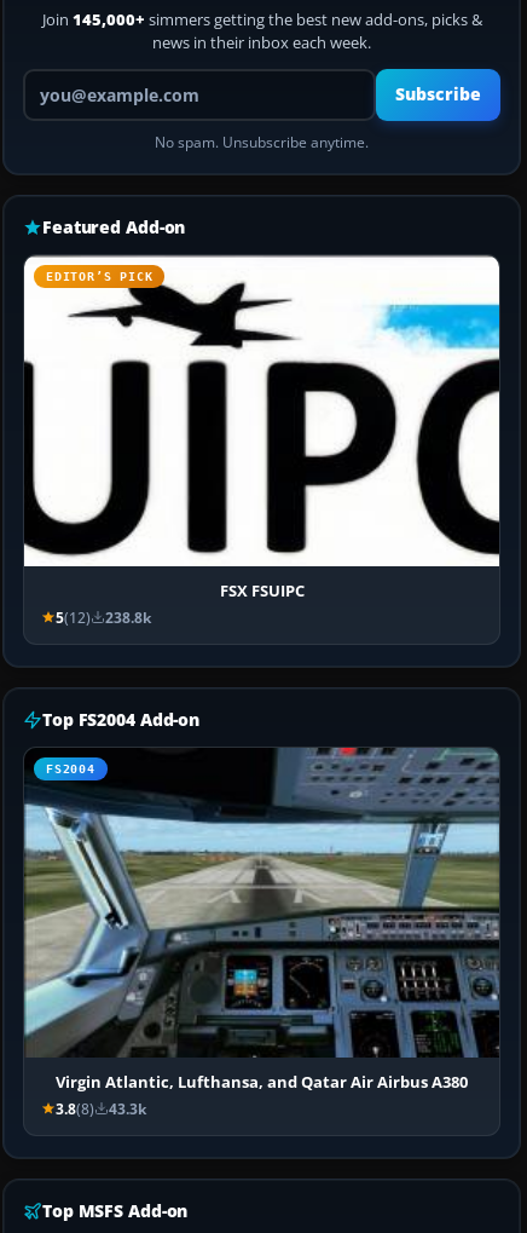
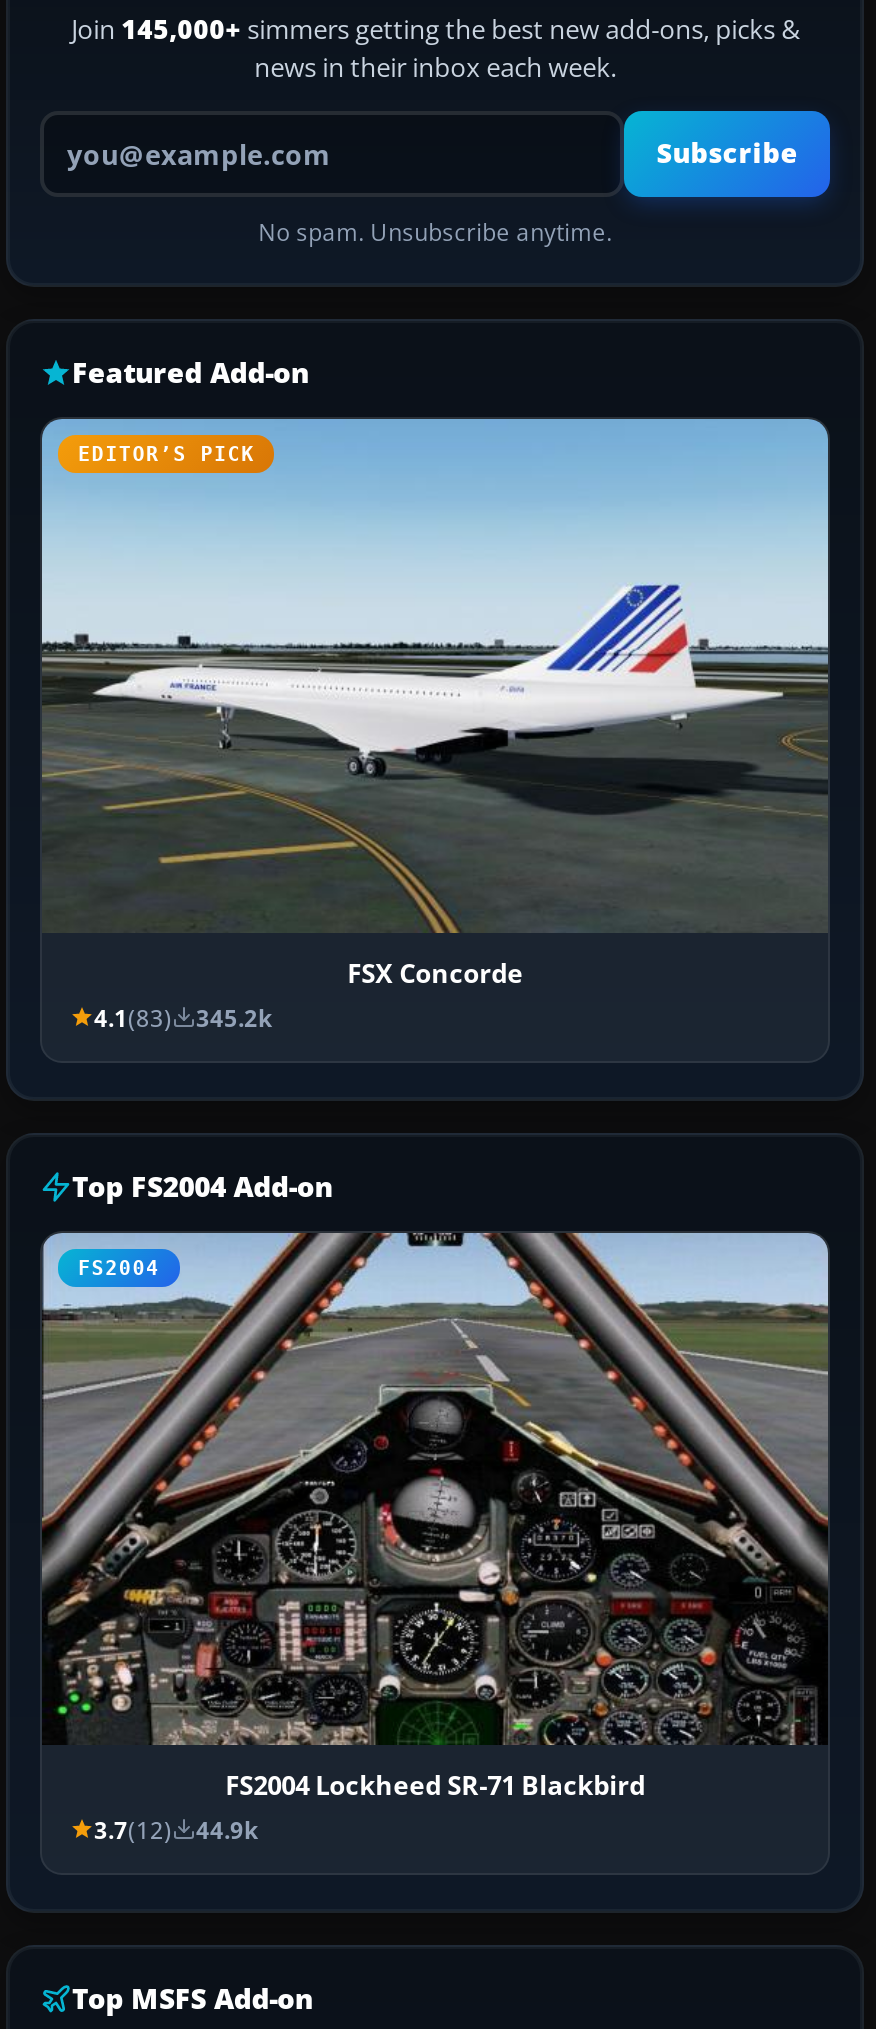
- [image]
- FSX FSUIPC
- 5(12)
- 238.8k
+ [image]
+ FSX Concorde
+ 4.1(83)
+ 345.2k

- [image]
- Virgin Atlantic, Lufthansa, and Qatar Air Airbus A380
- 3.8(8)
- 43.3k
+ [image]
+ FS2004 Lockheed SR-71 Blackbird
+ 3.7(12)
+ 44.9k
